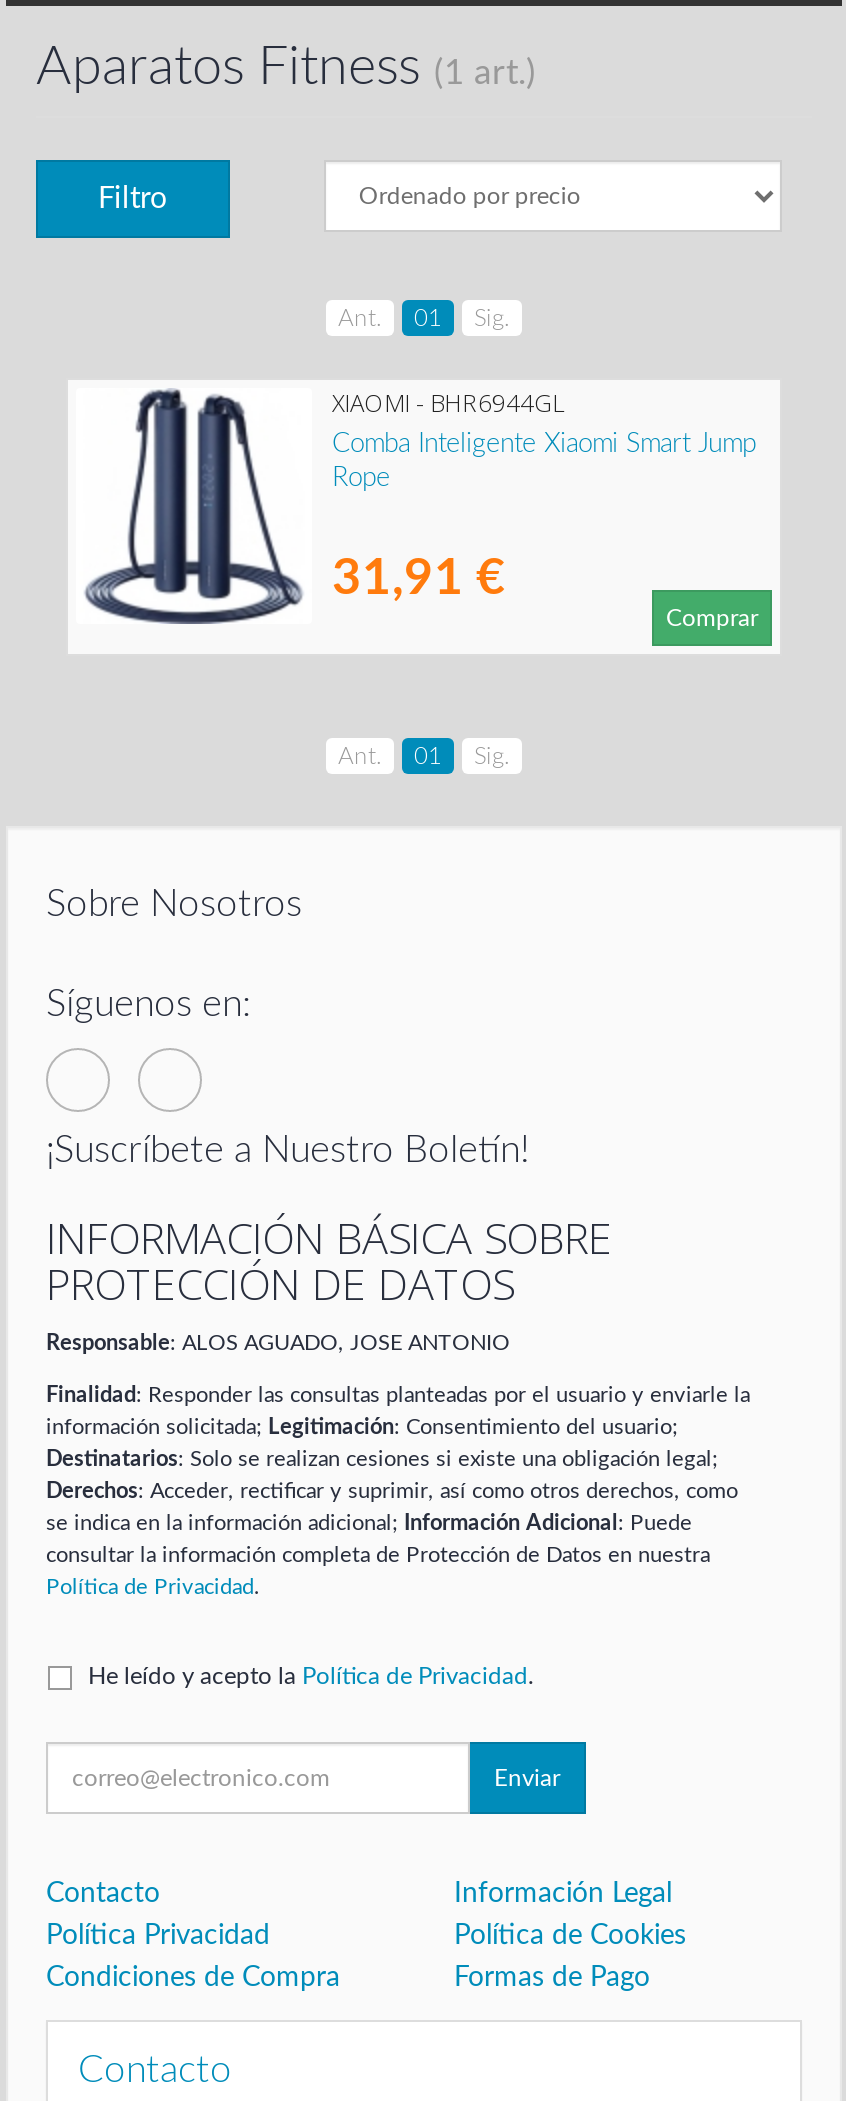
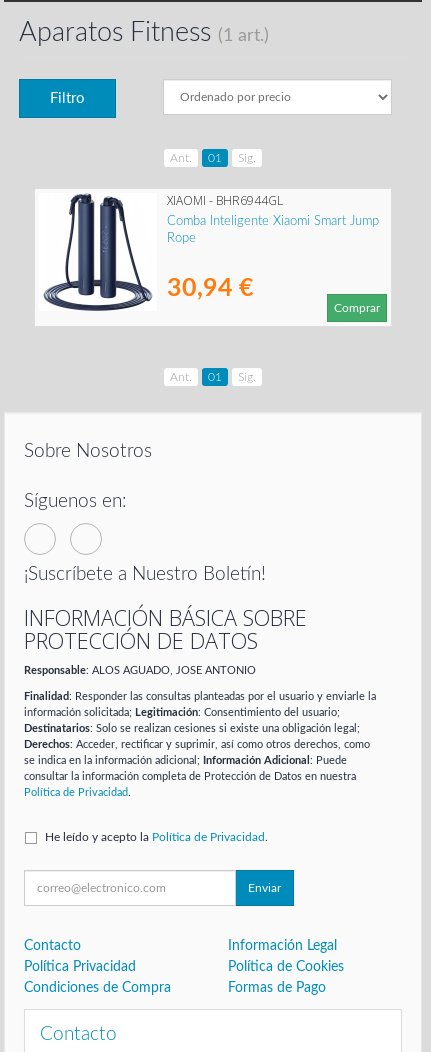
- 31,91 €
+ 30,94 €
